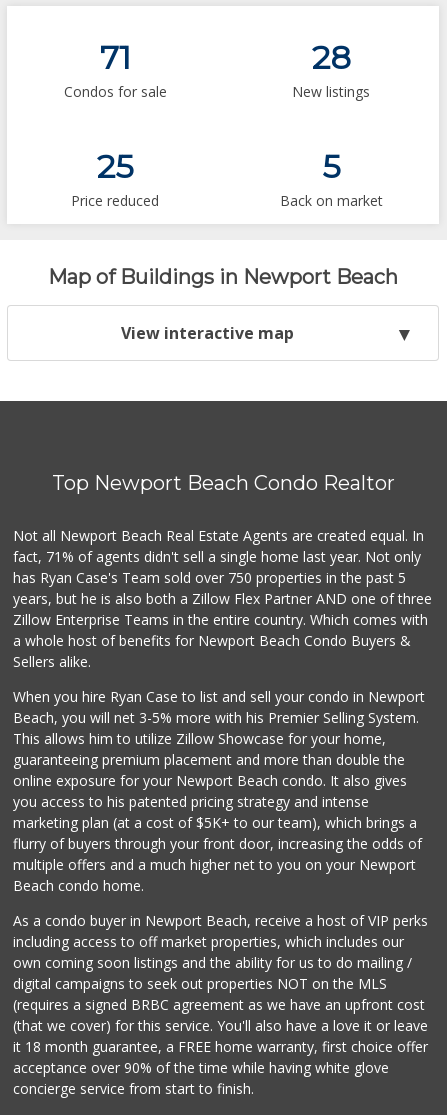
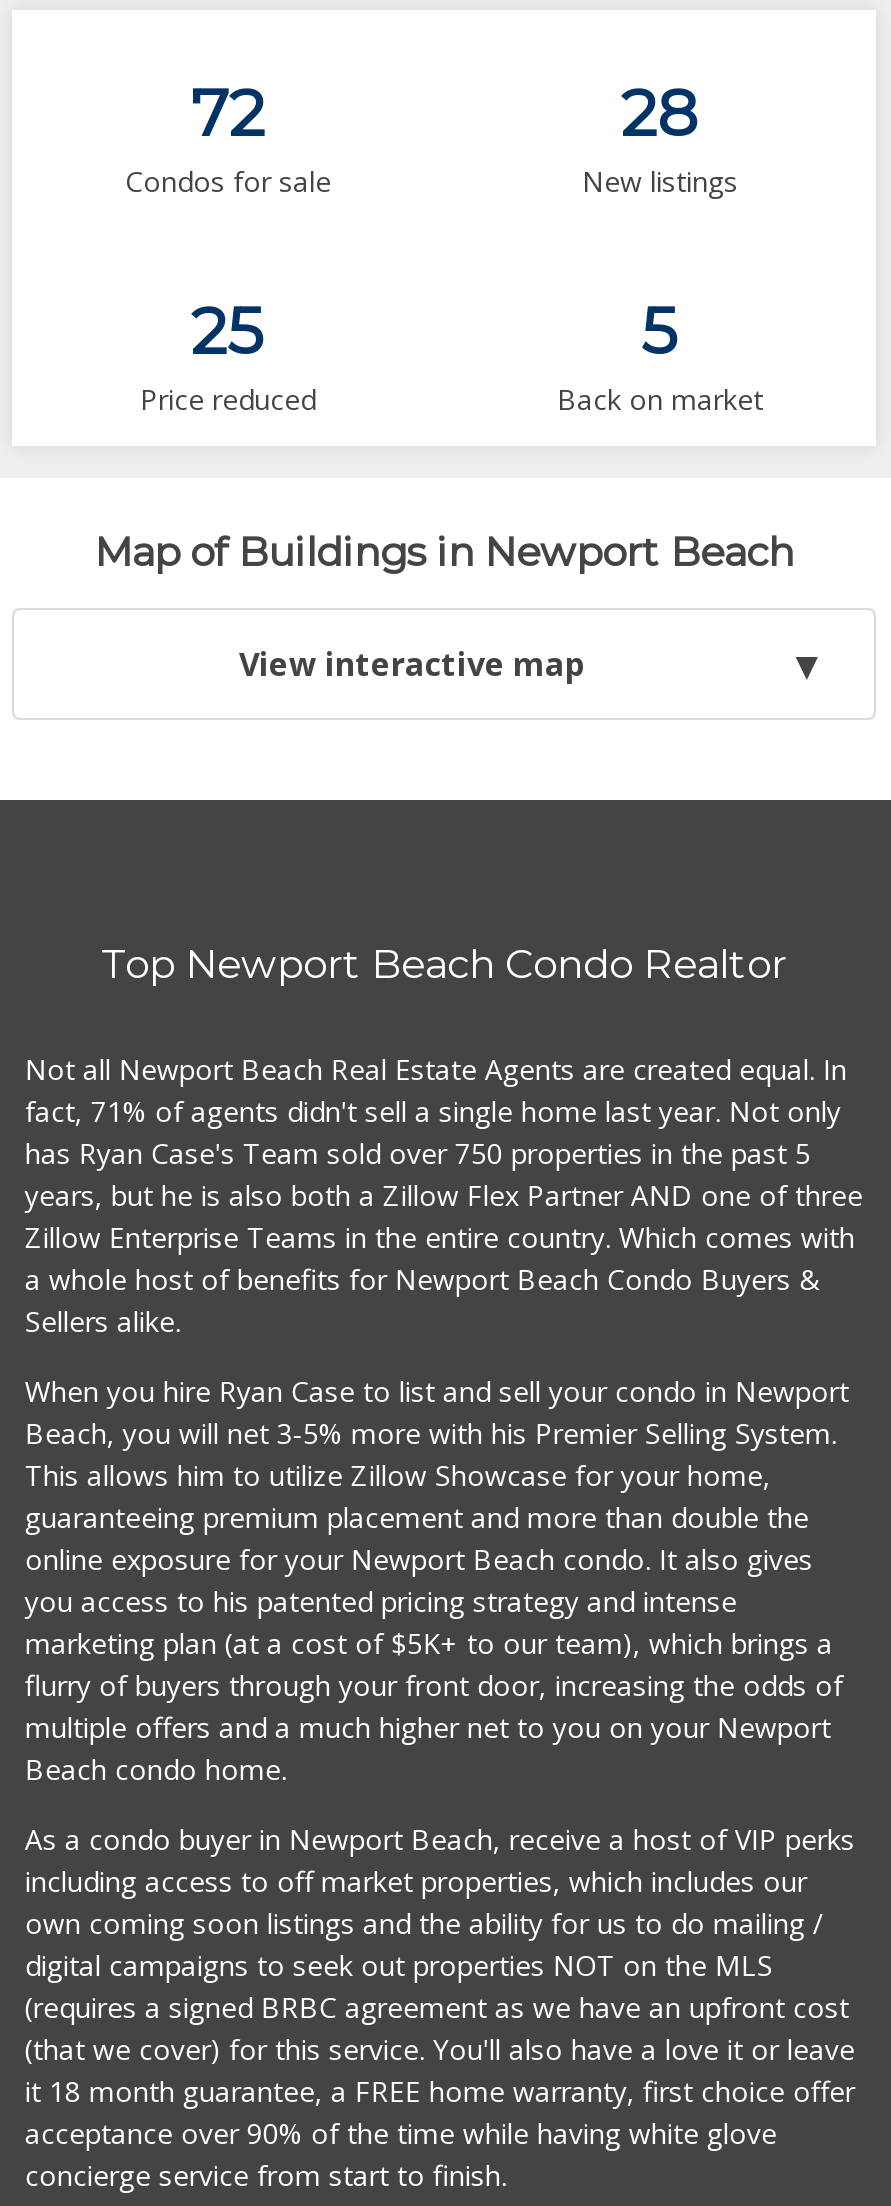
- 71
+ 72
